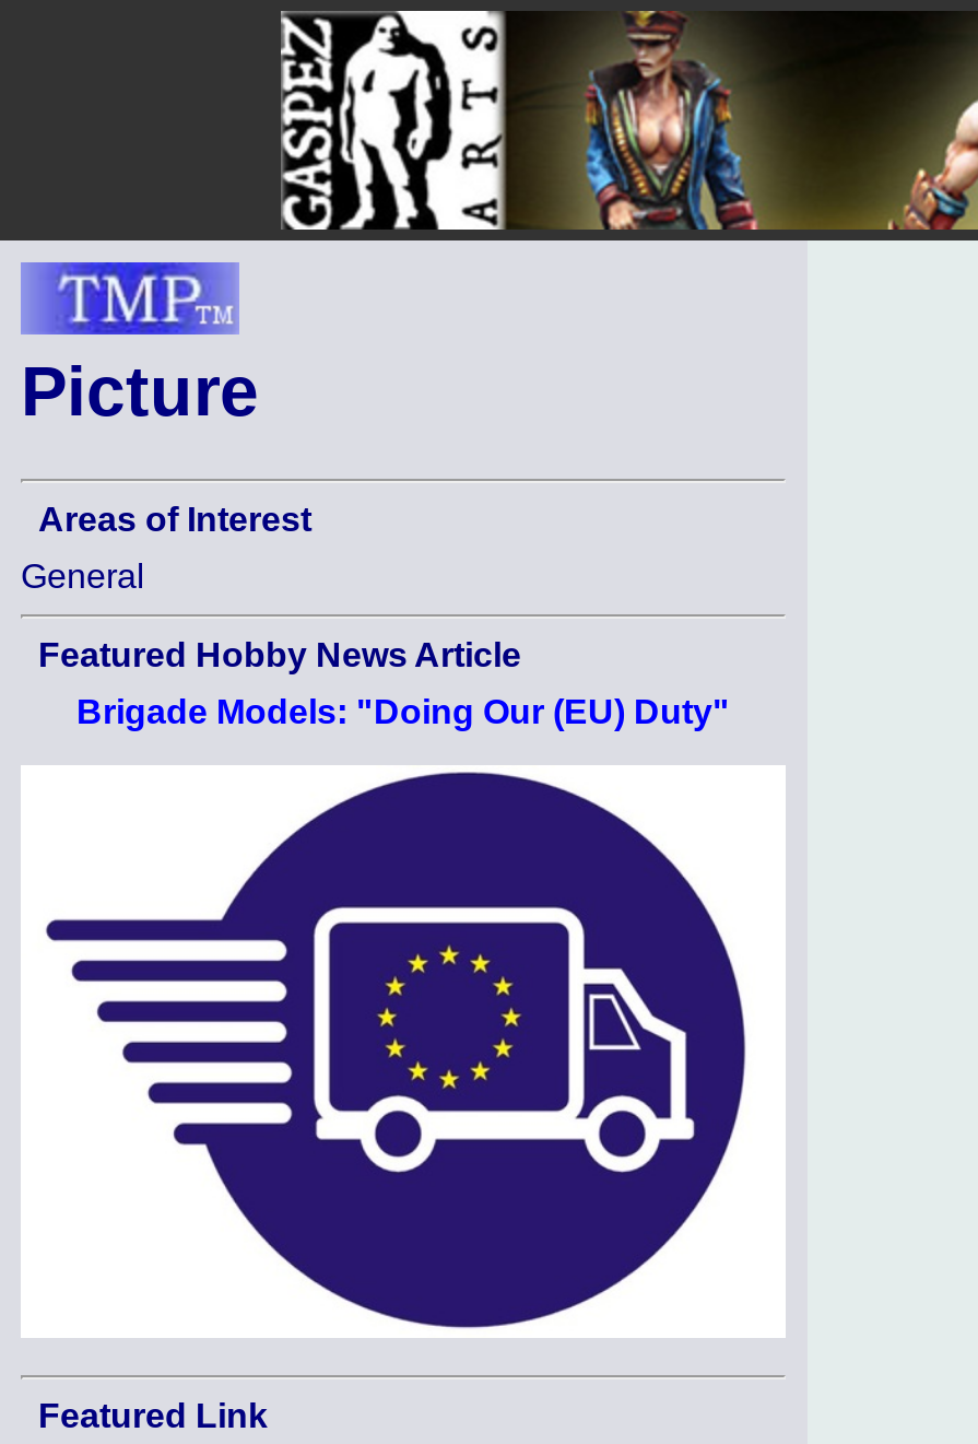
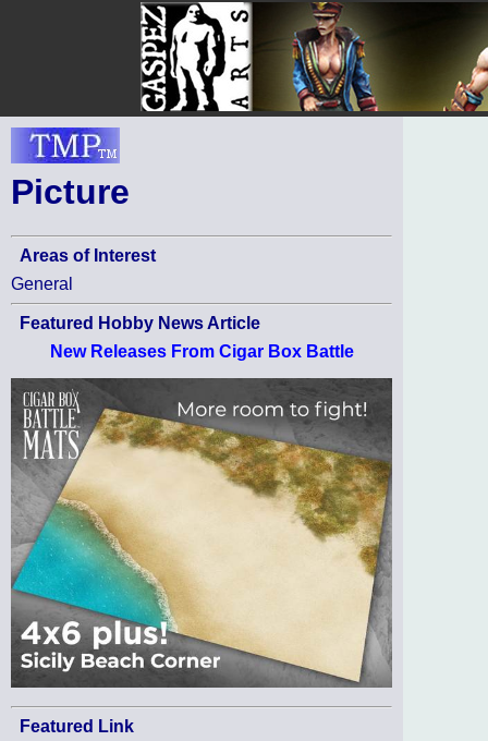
- Brigade Models: "Doing Our (EU) Duty"
+ New Releases From Cigar Box Battle

- [image]
+ [image]
